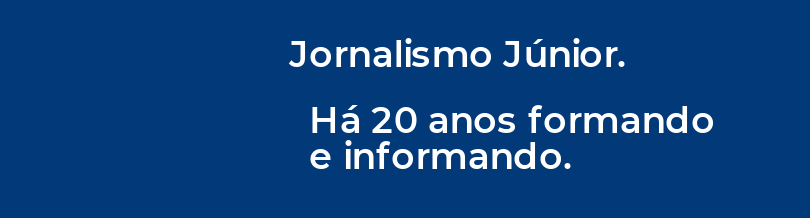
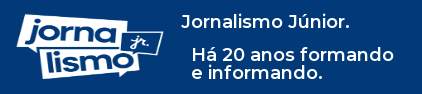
+ [image]
